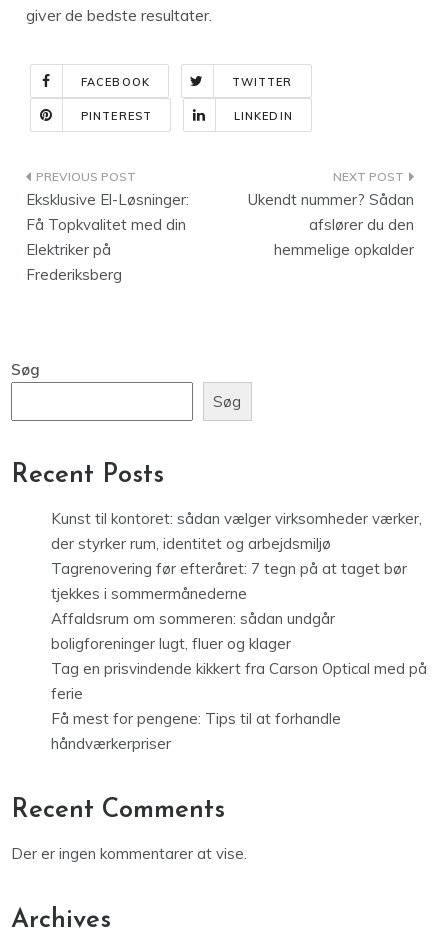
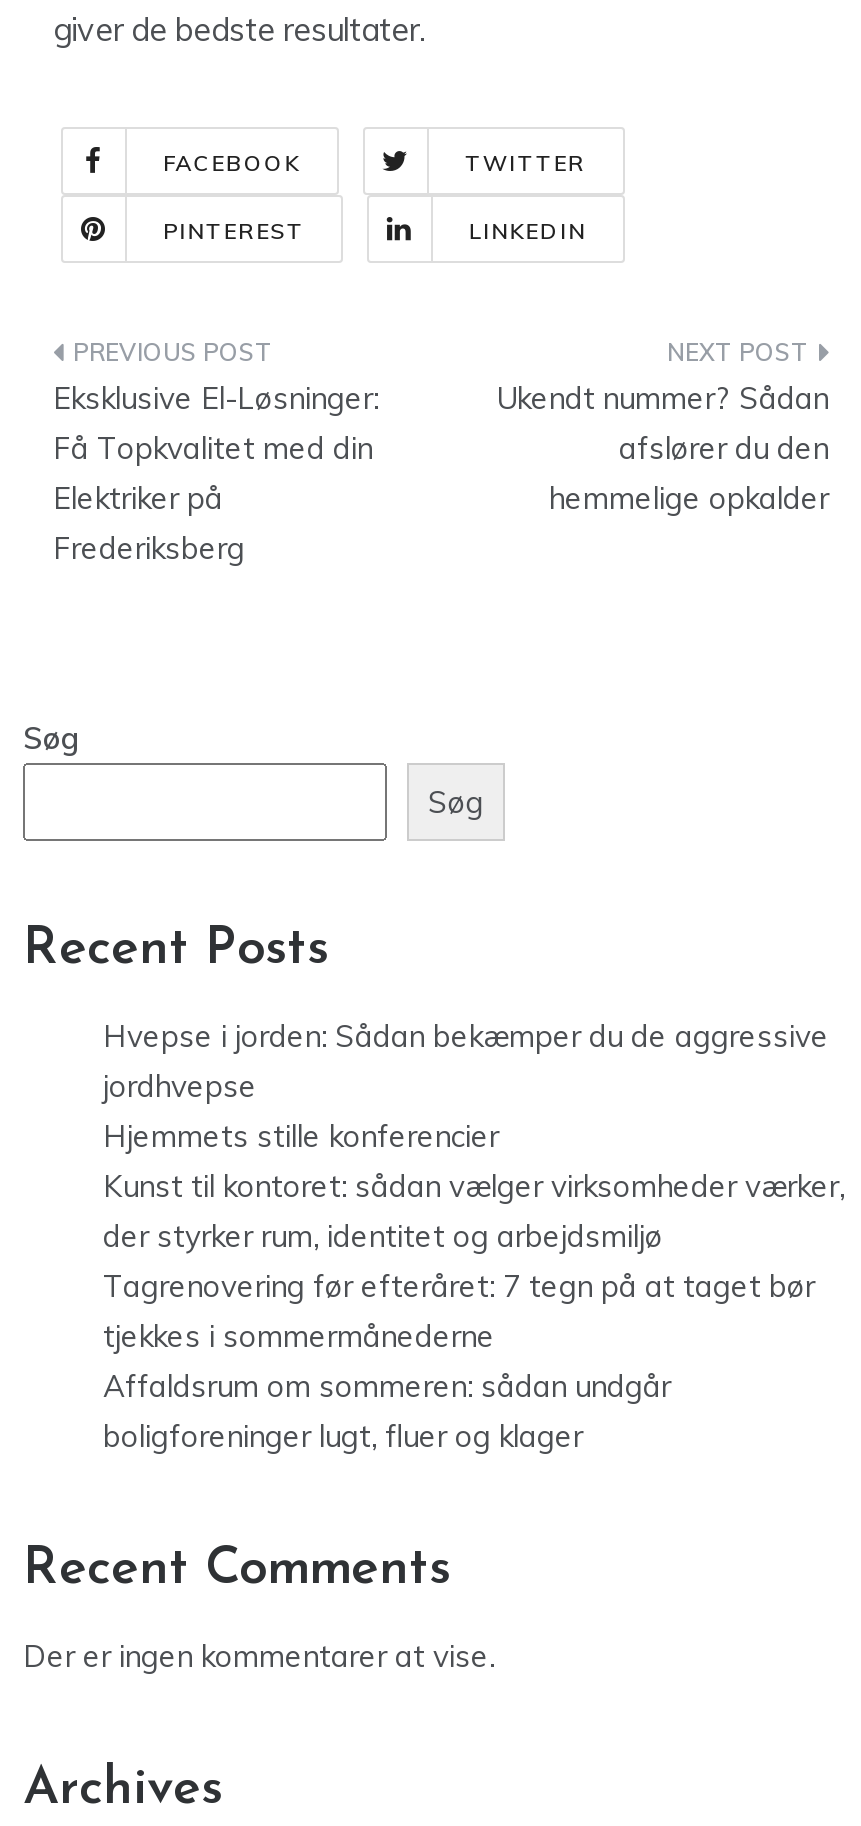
+ Hvepse i jorden: Sådan bekæmper du de aggressive
+ jordhvepse
+ Hjemmets stille konferencier

moved down: Kunst til kontoret: sådan vælger virksomheder værker, | der styrker rum, identitet og arbejdsmiljø | Tagrenovering før efteråret: 7 tegn på at taget bør | tjekkes i sommermånederne | Affaldsrum om sommeren: sådan undgår | boligforeninger lugt, fluer og klager

- Tag en prisvindende kikkert fra Carson Optical med på
- ferie
- Få mest for pengene: Tips til at forhandle
- håndværkerpriser
